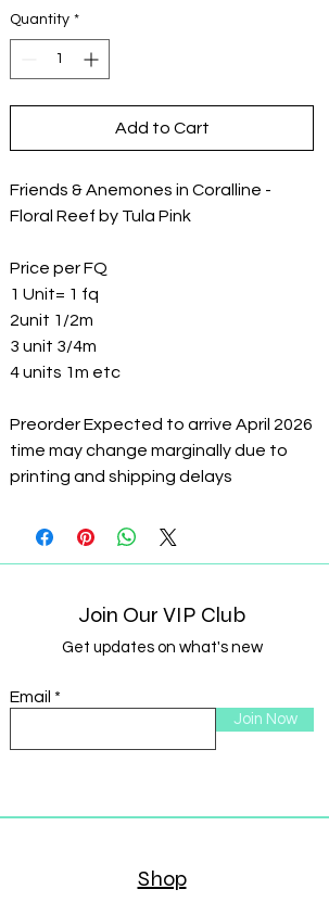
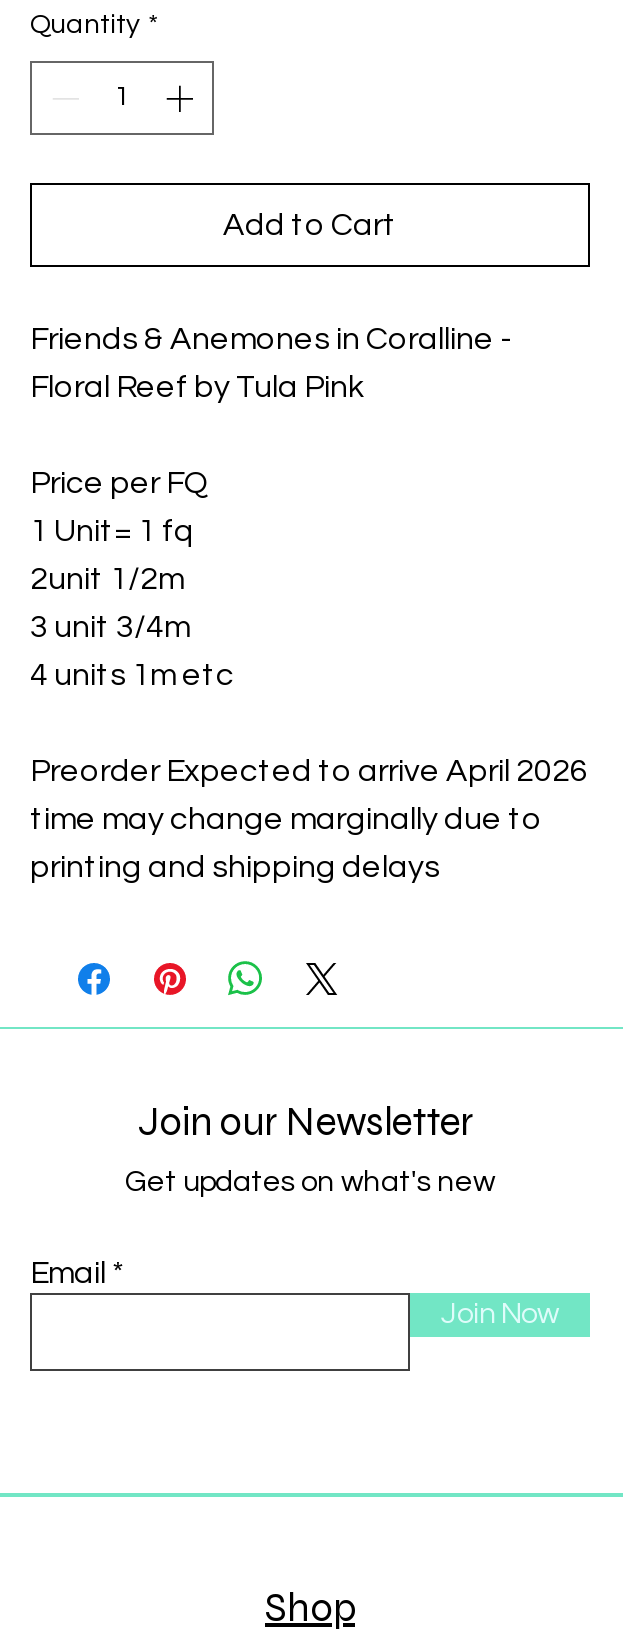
- Join Our VIP Club
+ Join our Newsletter
